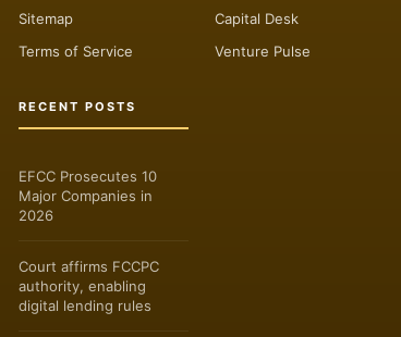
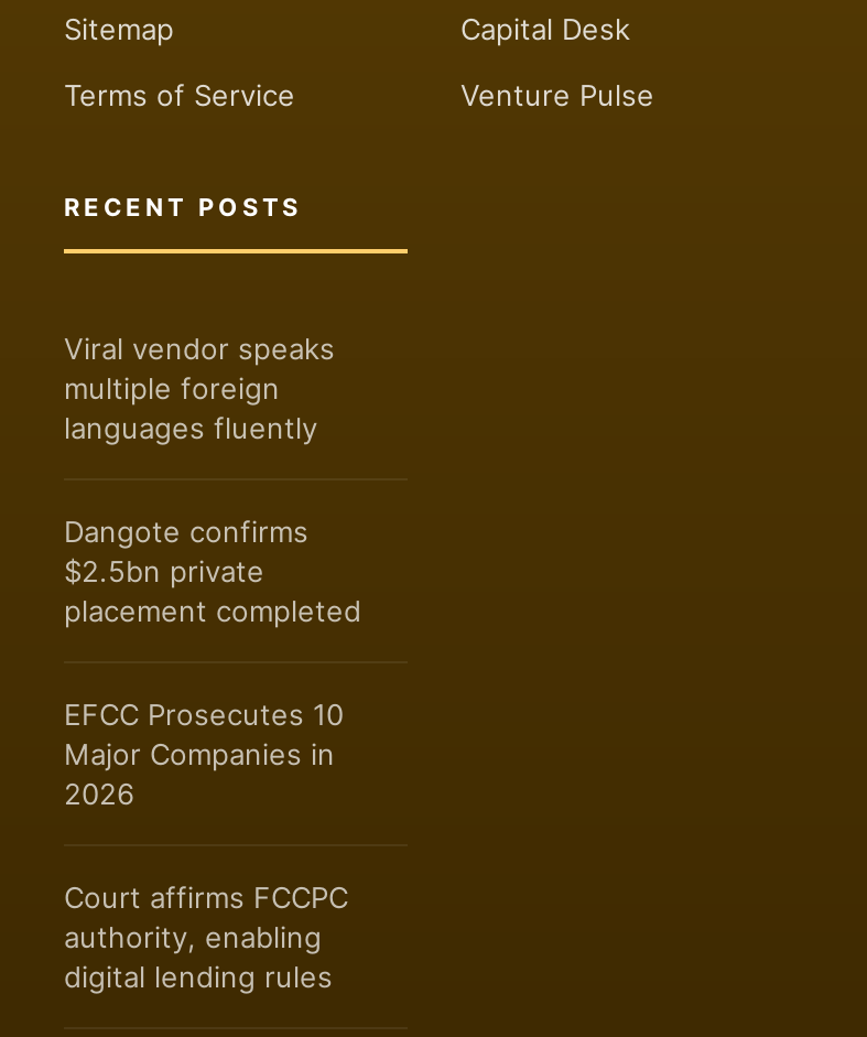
+ Viral vendor speaks
+ multiple foreign
+ languages fluently
+ Dangote confirms
+ $2.5bn private
+ placement completed
